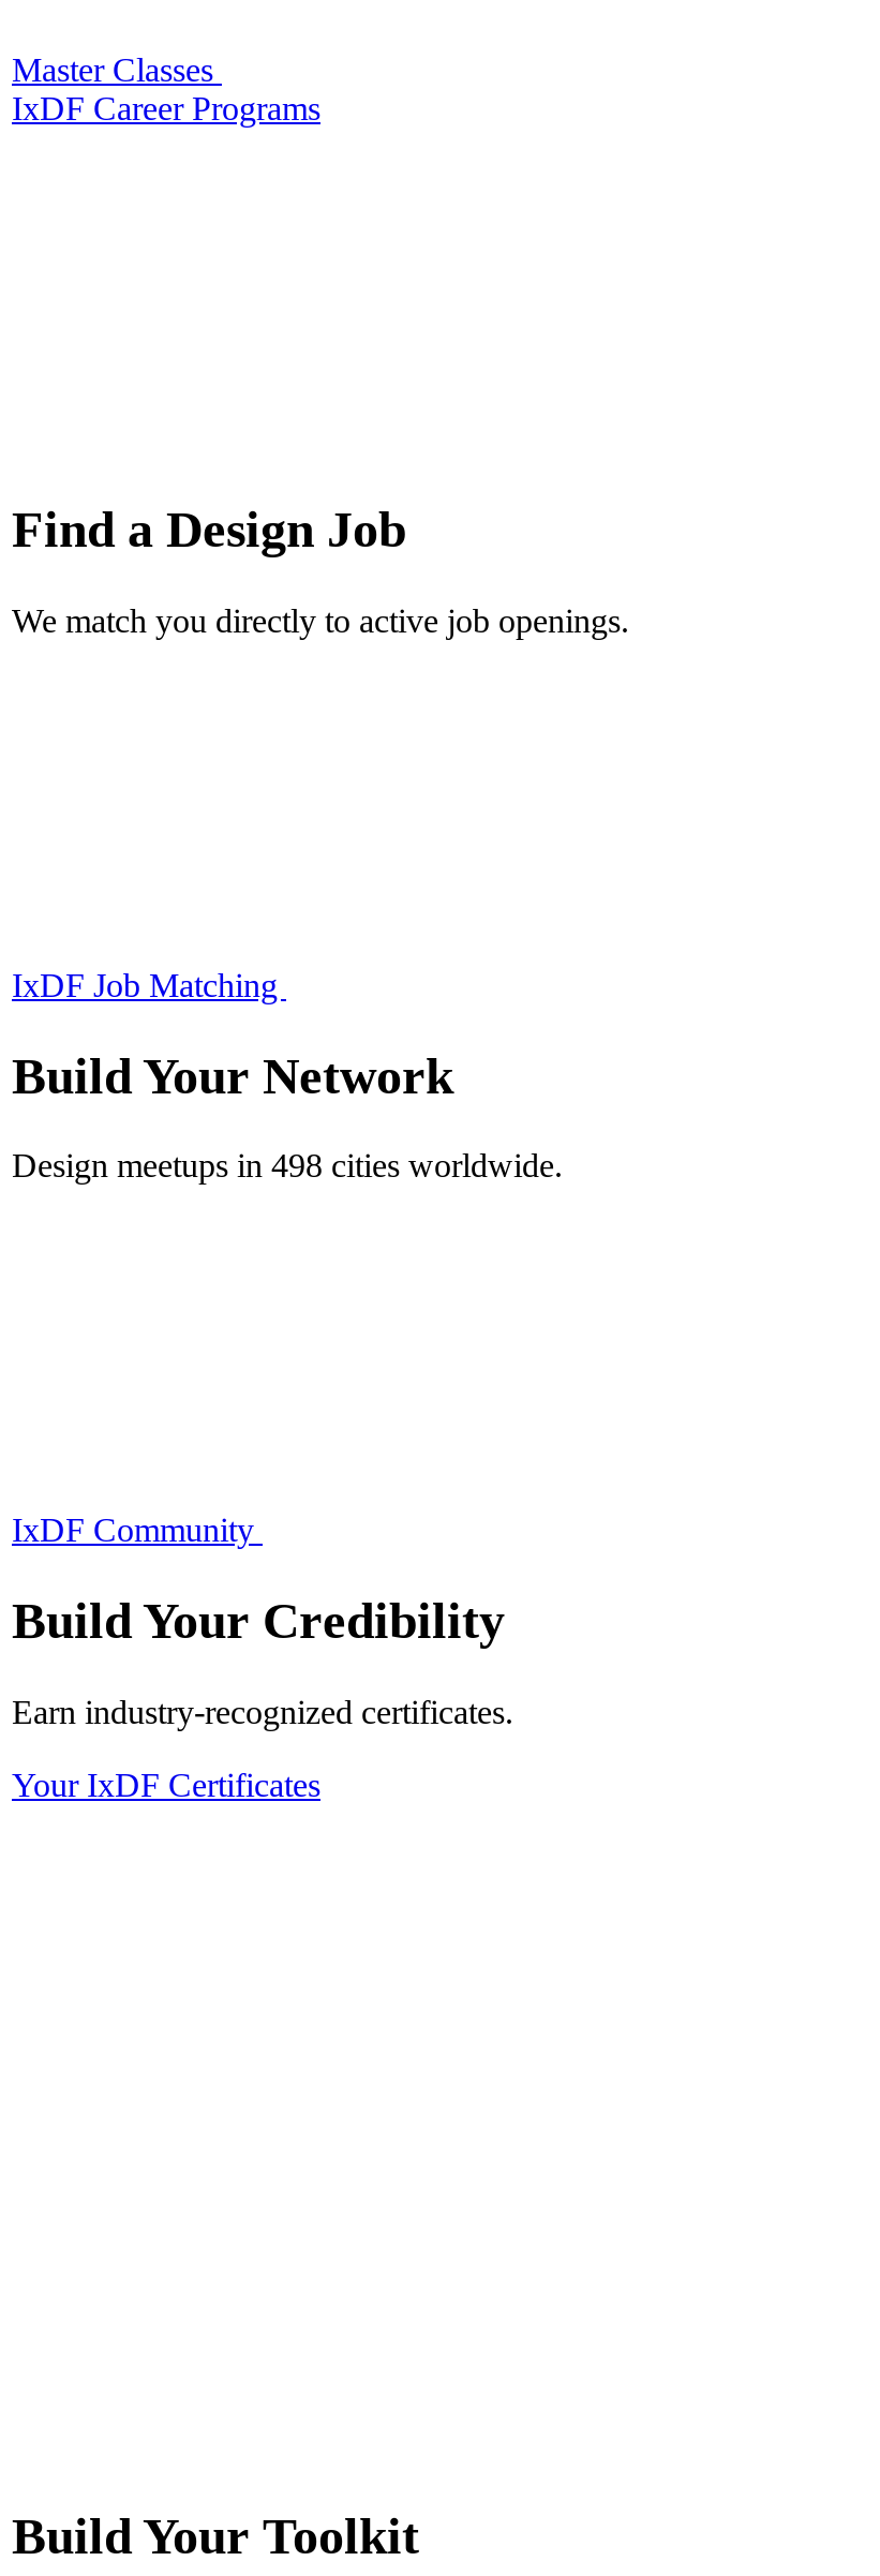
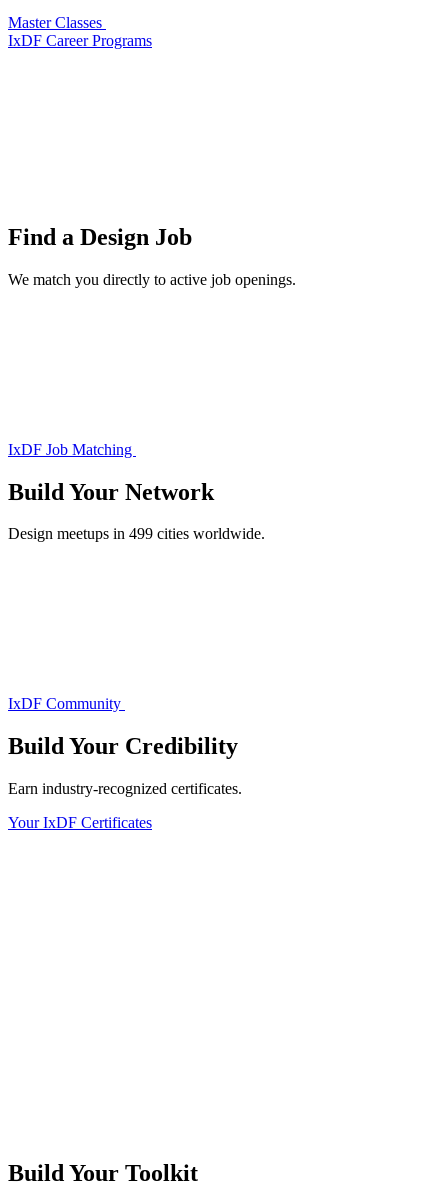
- Design meetups in 498 cities worldwide.
+ Design meetups in 499 cities worldwide.
